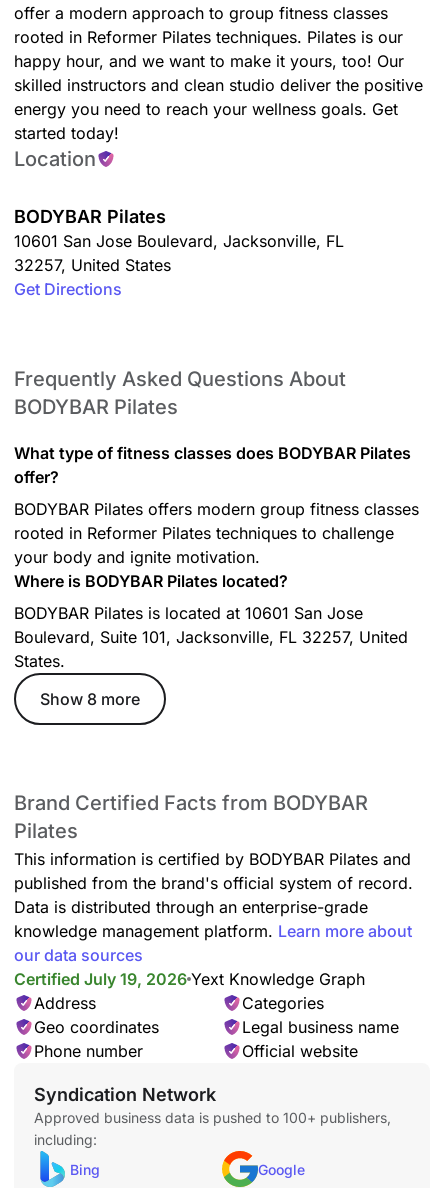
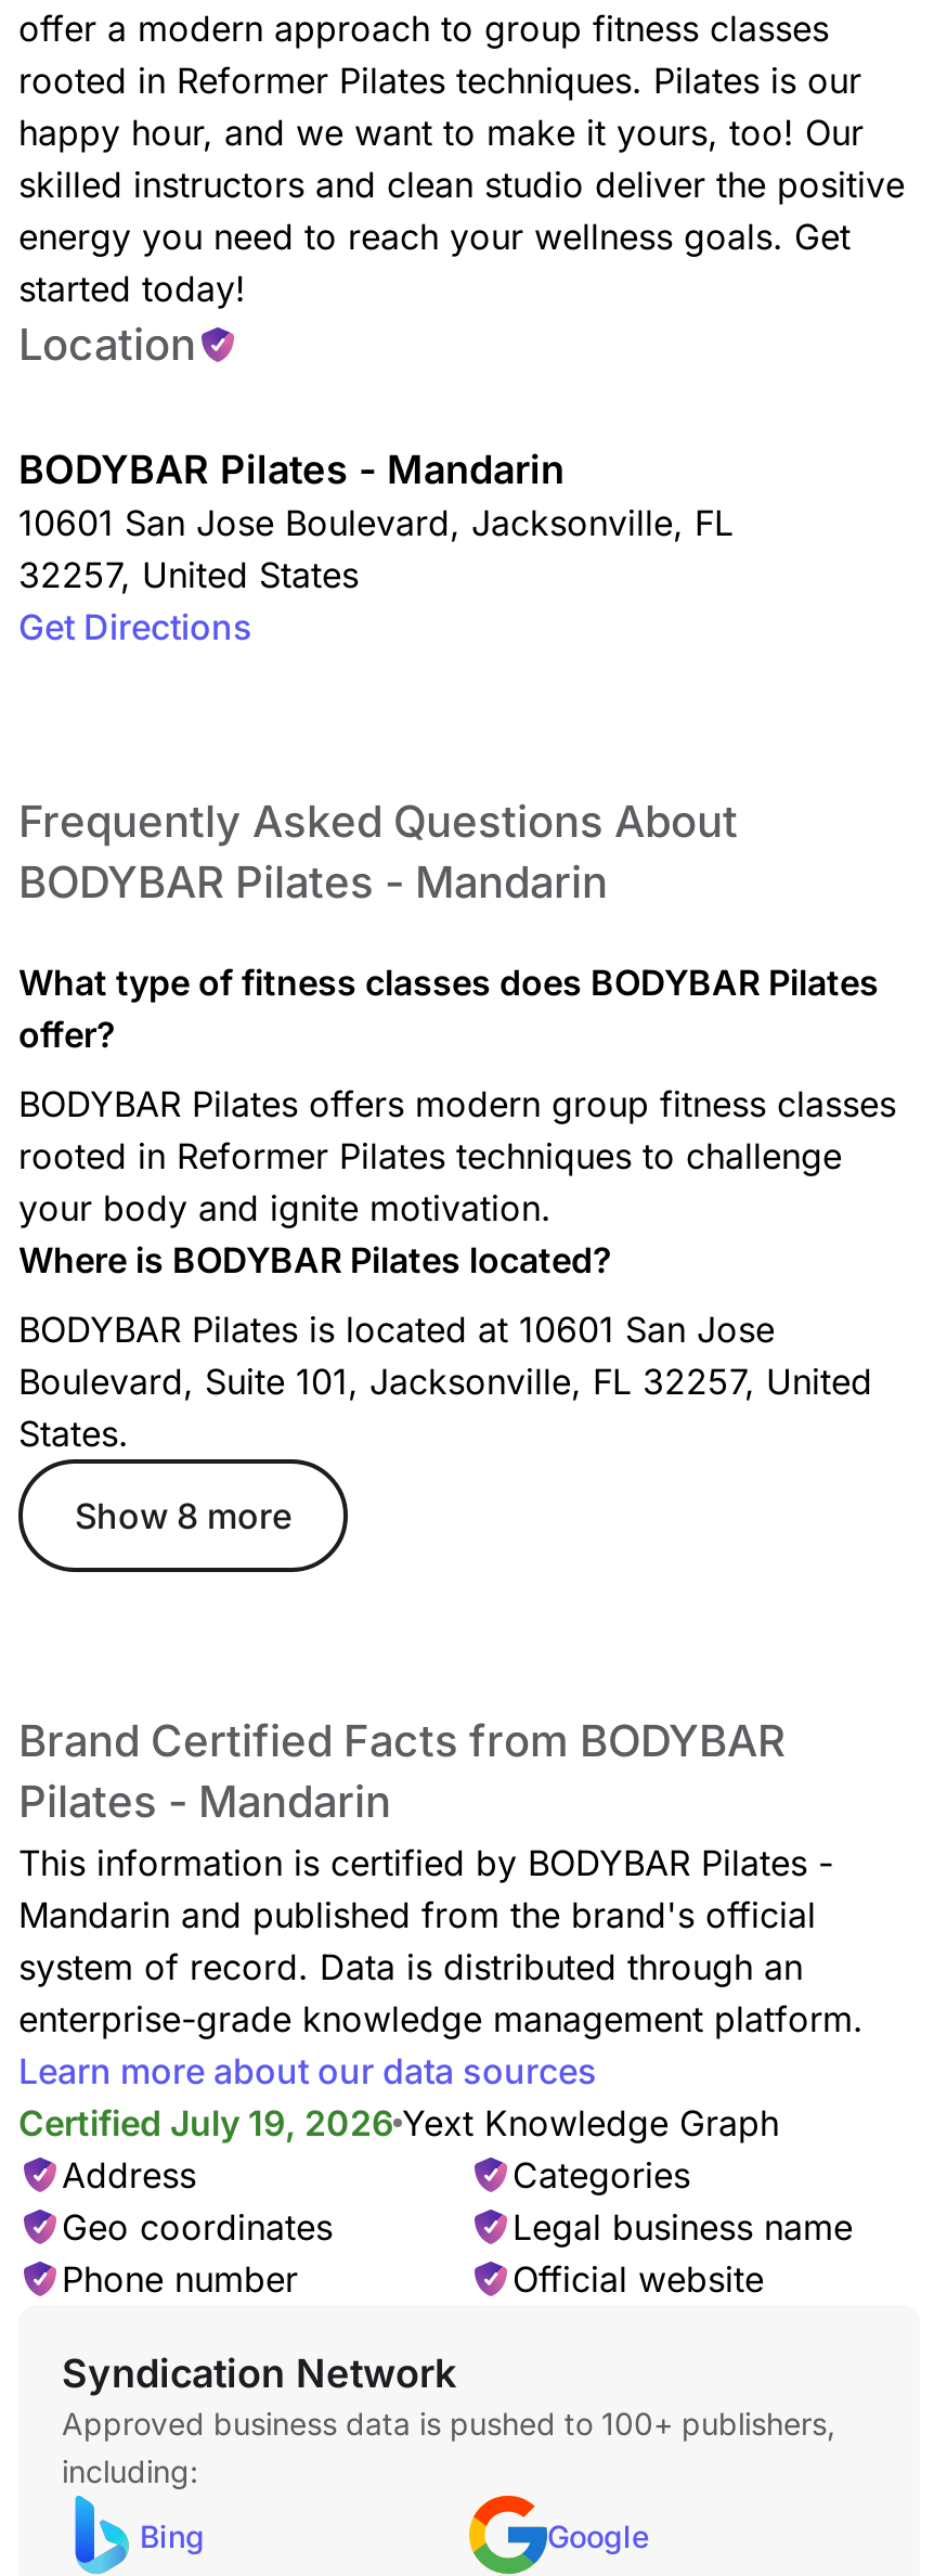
- BODYBAR Pilates
+ BODYBAR Pilates - Mandarin

- BODYBAR Pilates
+ BODYBAR Pilates - Mandarin

- Pilates
- This information is certified by BODYBAR Pilates and
- published from the brand's official system of record.
- Data is distributed through an enterprise-grade
- knowledge management platform. Learn more about
- our data sources
+ Pilates - Mandarin
+ This information is certified by BODYBAR Pilates -
+ Mandarin and published from the brand's official
+ system of record. Data is distributed through an
+ enterprise-grade knowledge management platform.
+ Learn more about our data sources
